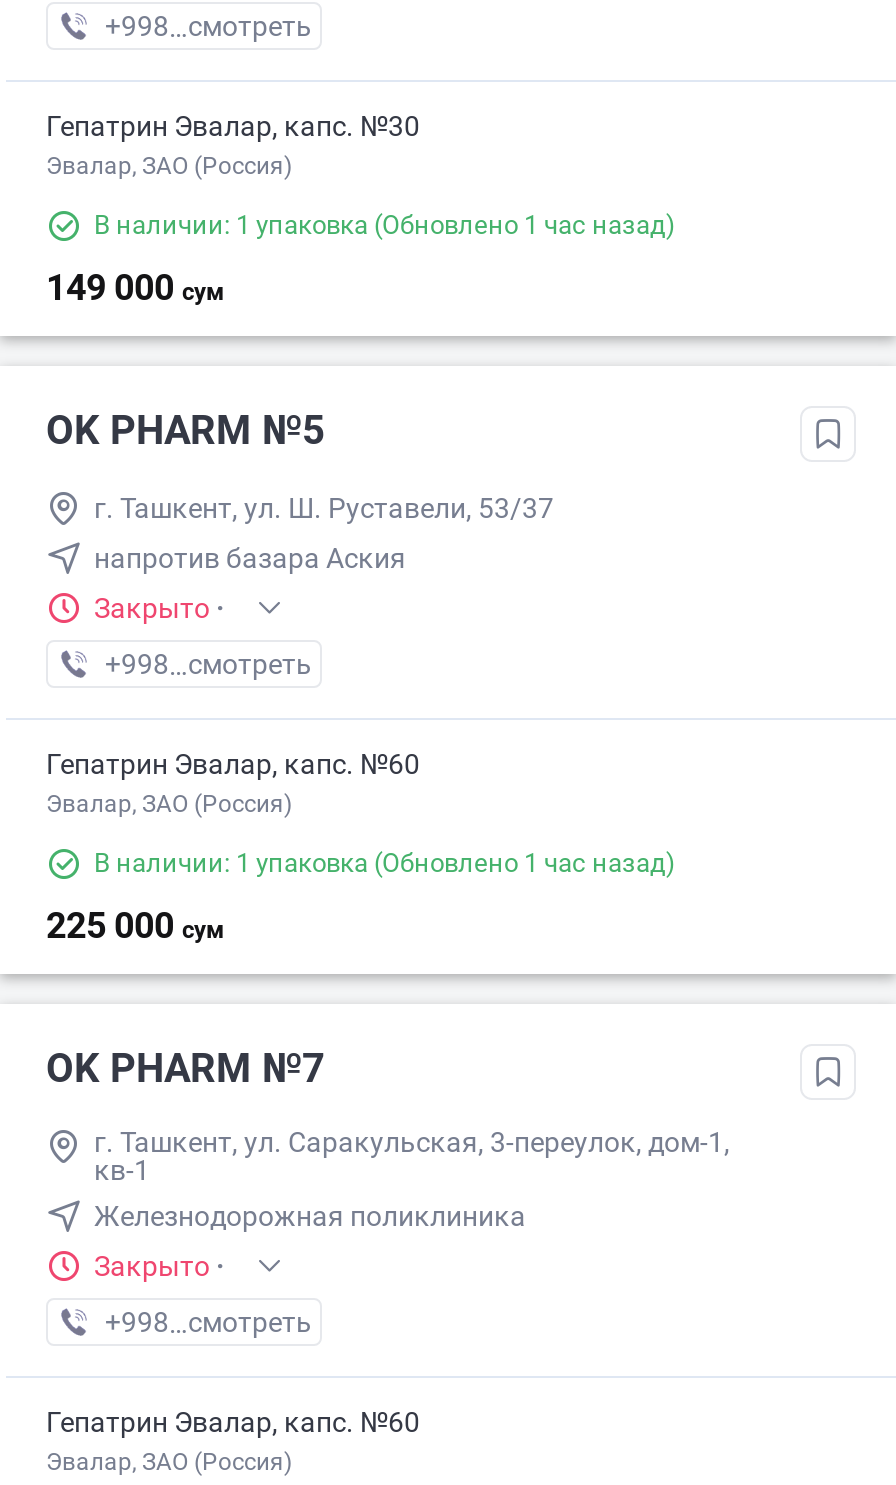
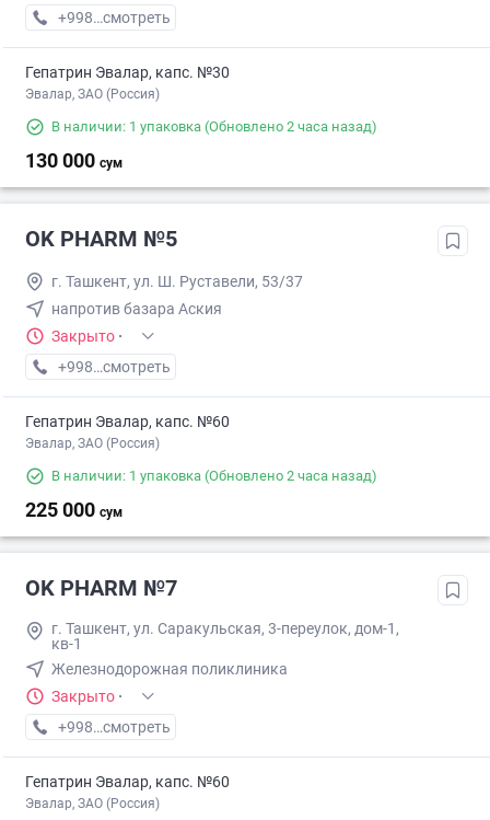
- В наличии: 1 упаковка (Обновлено 1 час назад)
+ В наличии: 1 упаковка (Обновлено 2 часа назад)

- 149 000 сум
+ 130 000 сум

- В наличии: 1 упаковка (Обновлено 1 час назад)
+ В наличии: 1 упаковка (Обновлено 2 часа назад)
